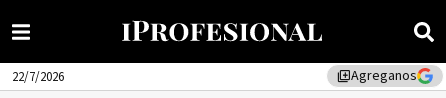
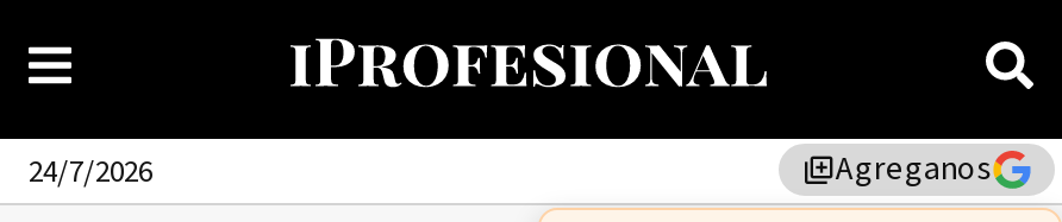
- 22/7/2026
+ 24/7/2026
